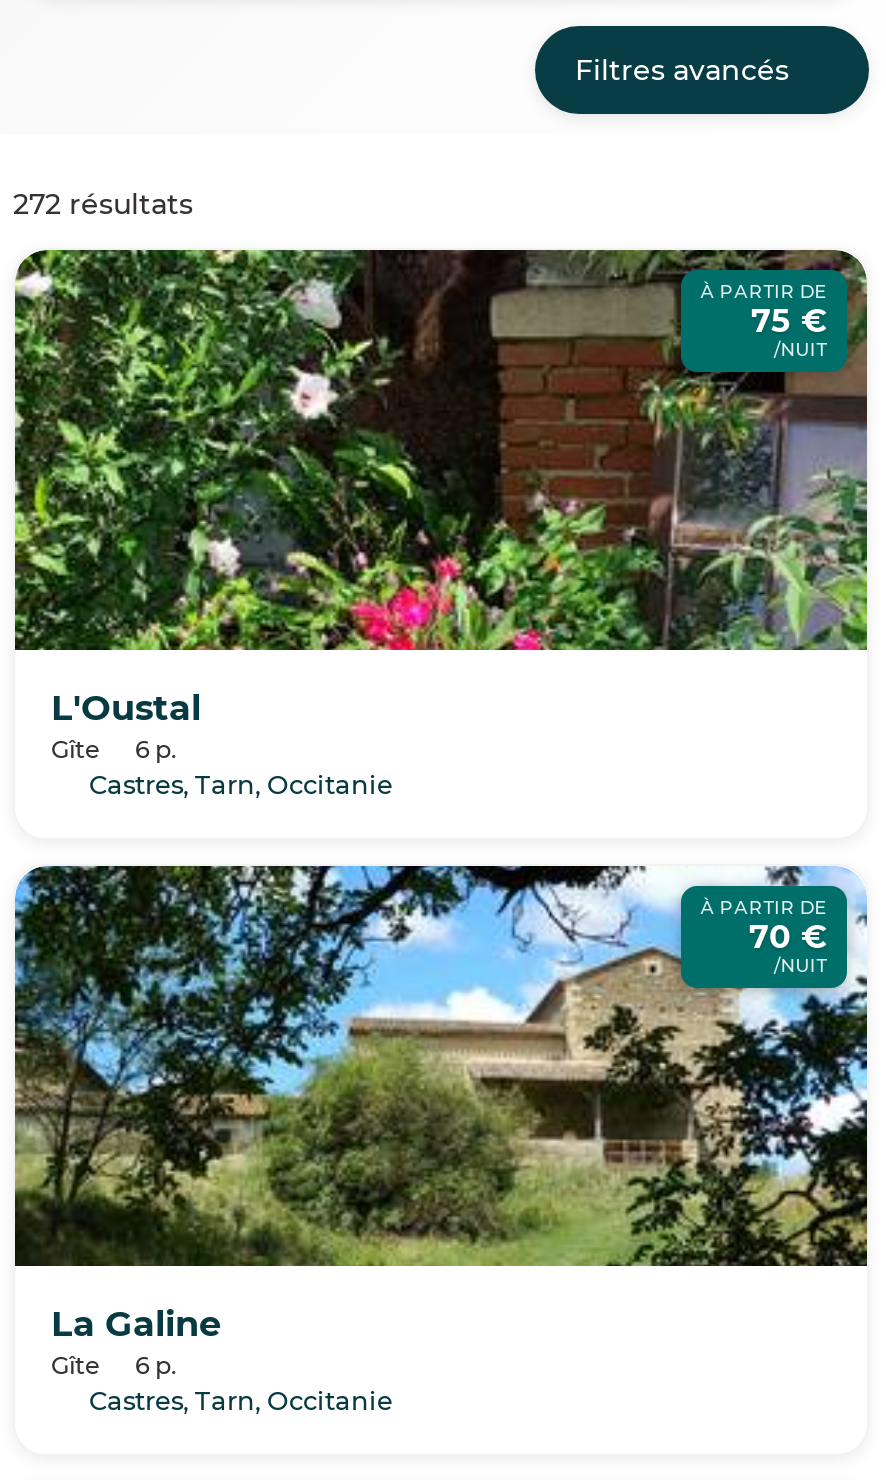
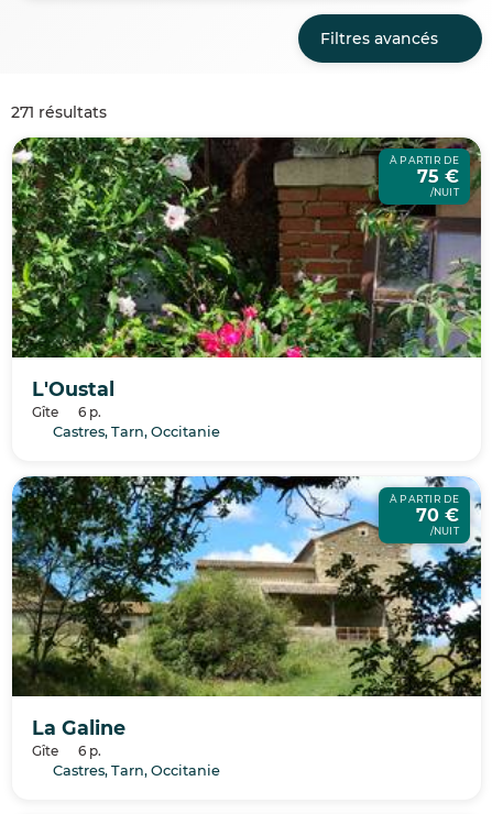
- 272 résultats
+ 271 résultats
